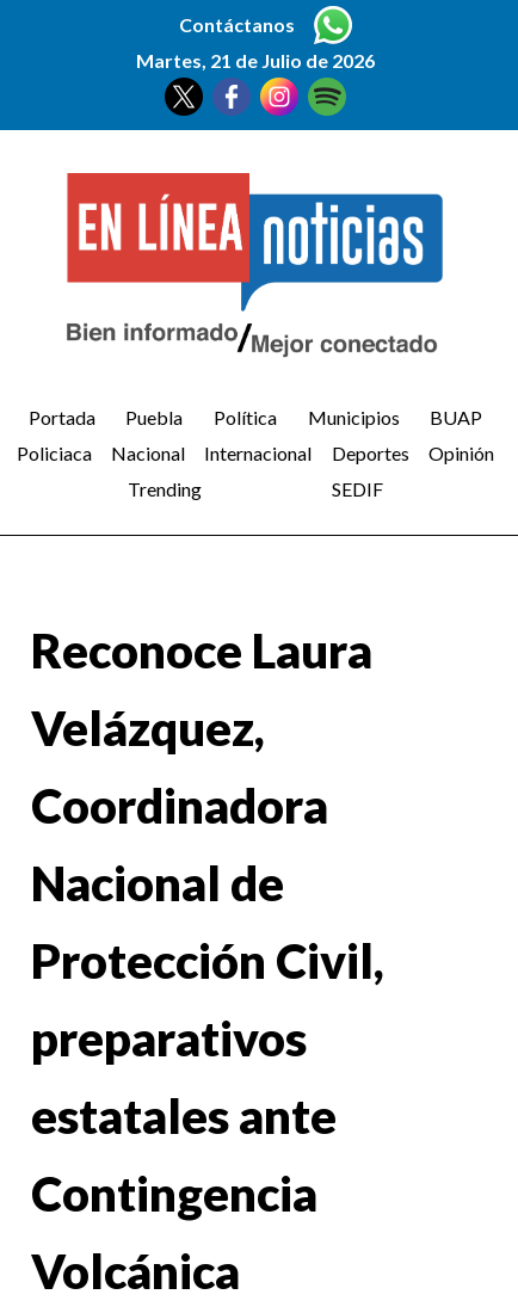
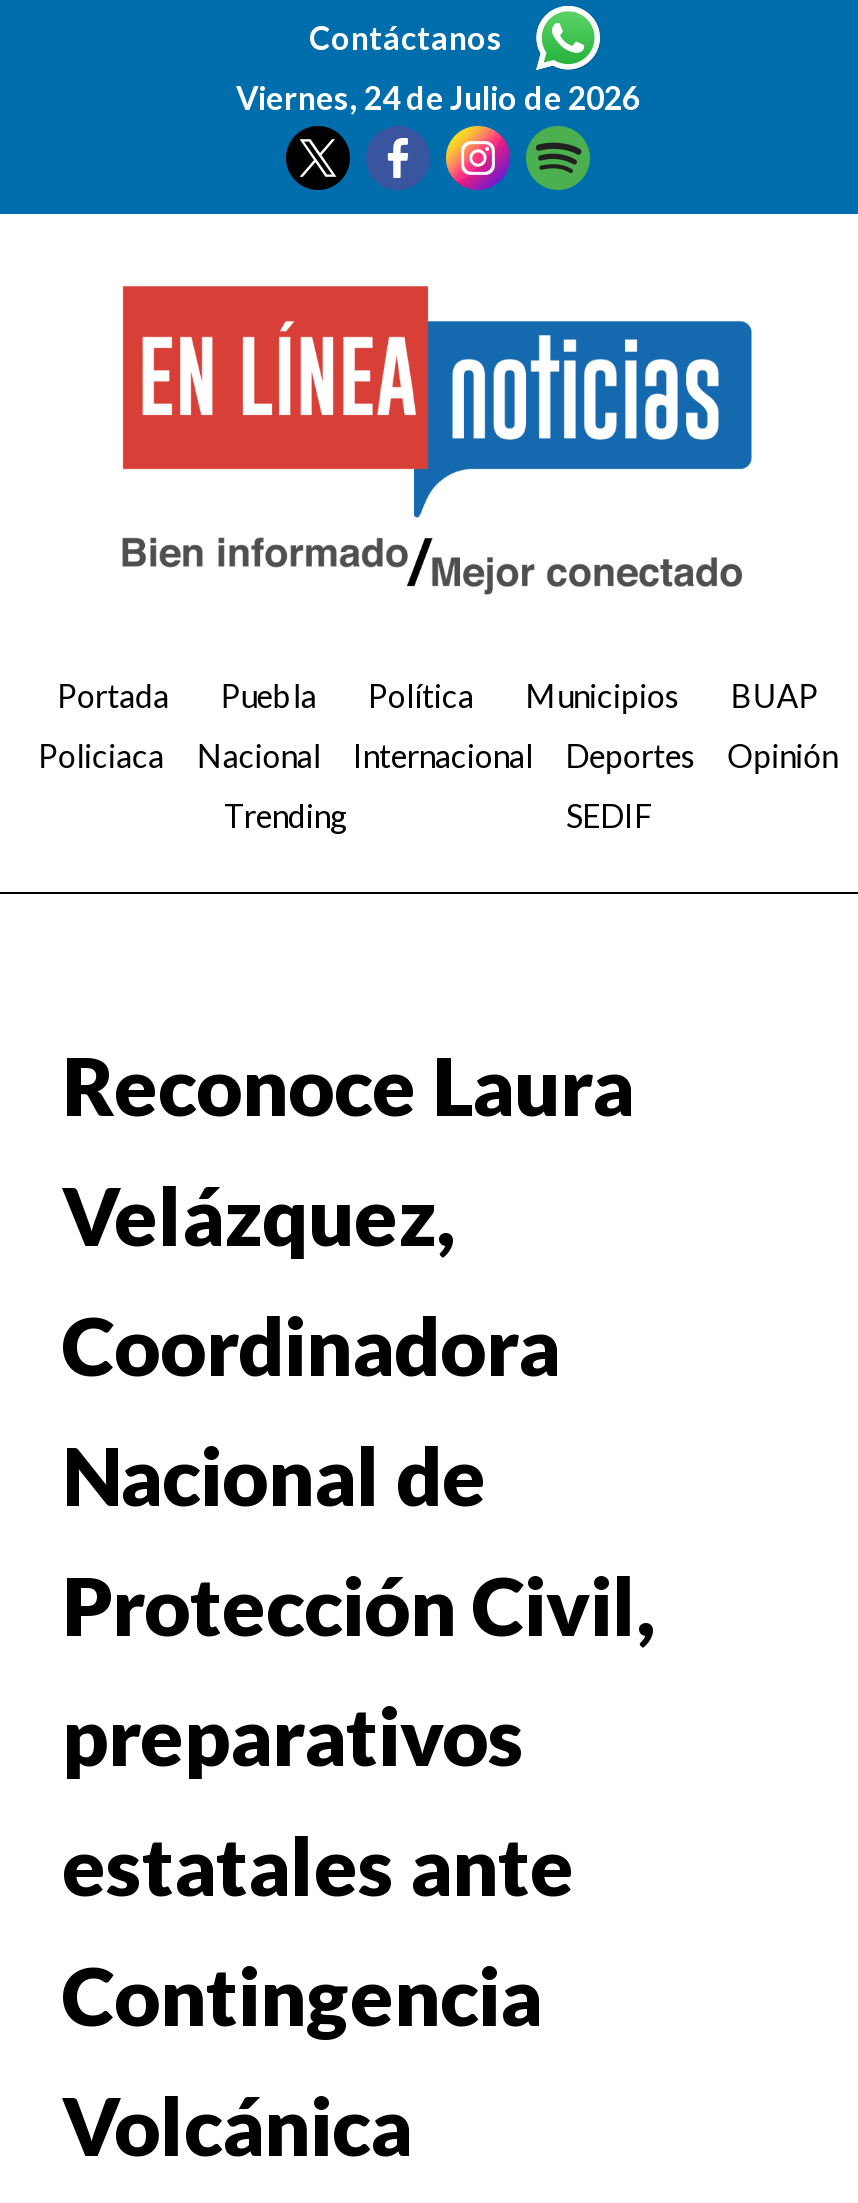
- Martes, 21 de Julio de 2026
+ Viernes, 24 de Julio de 2026
